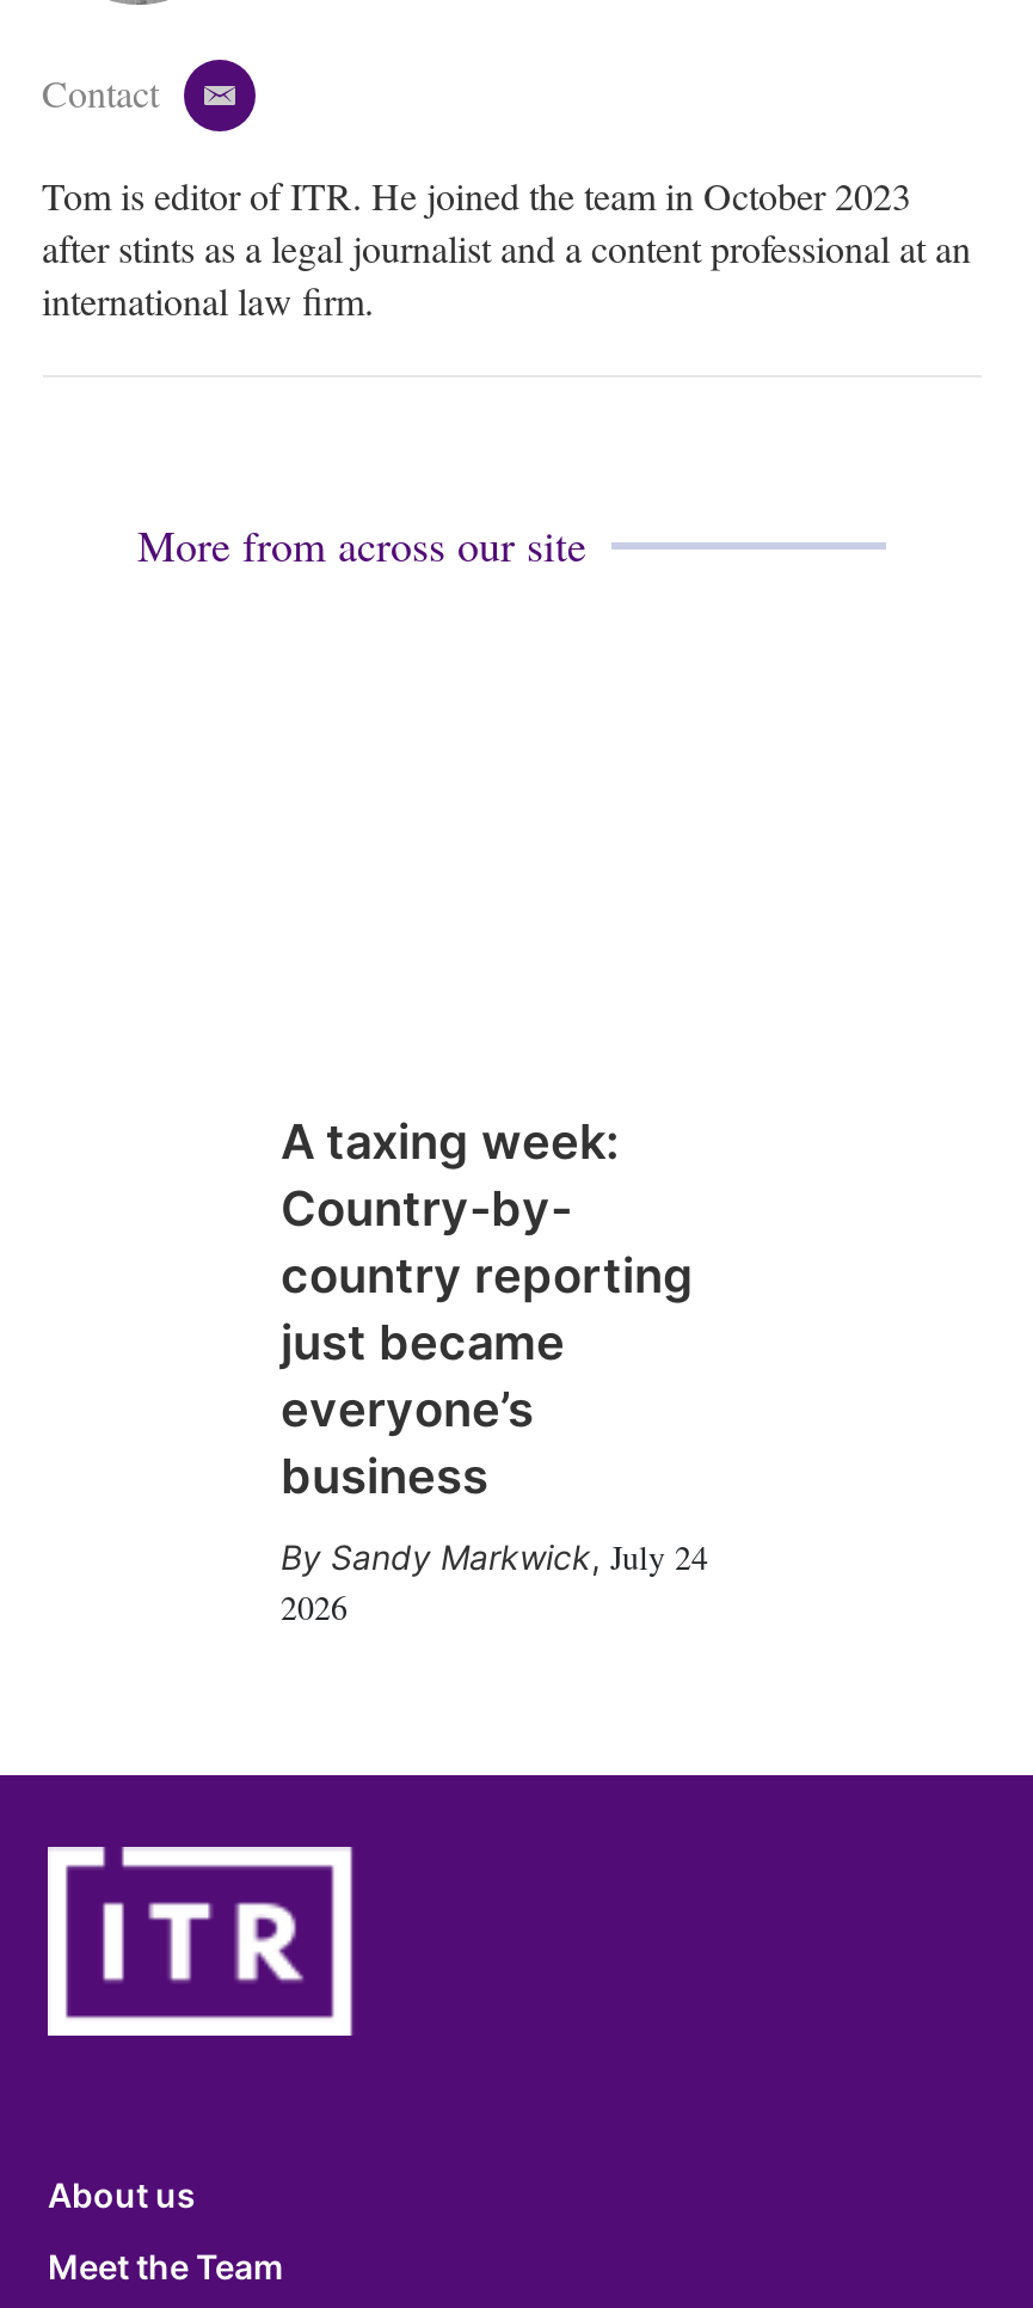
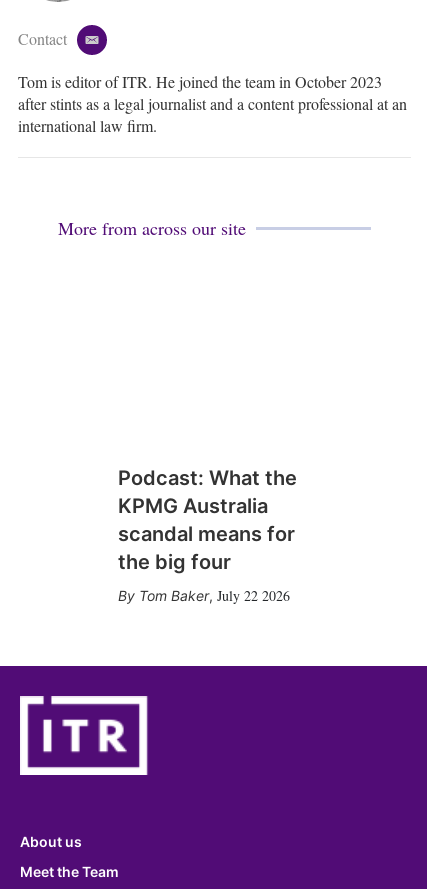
- A taxing week:
- Country-by-
- country reporting
- just became
- everyone’s
- business
+ Podcast: What the
+ KPMG Australia
+ scandal means for
+ the big four

- Sandy Markwick, July 24
- 2026
+ Tom Baker, July 22 2026
